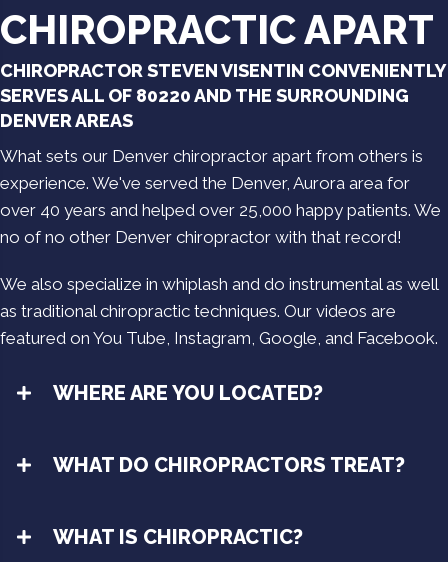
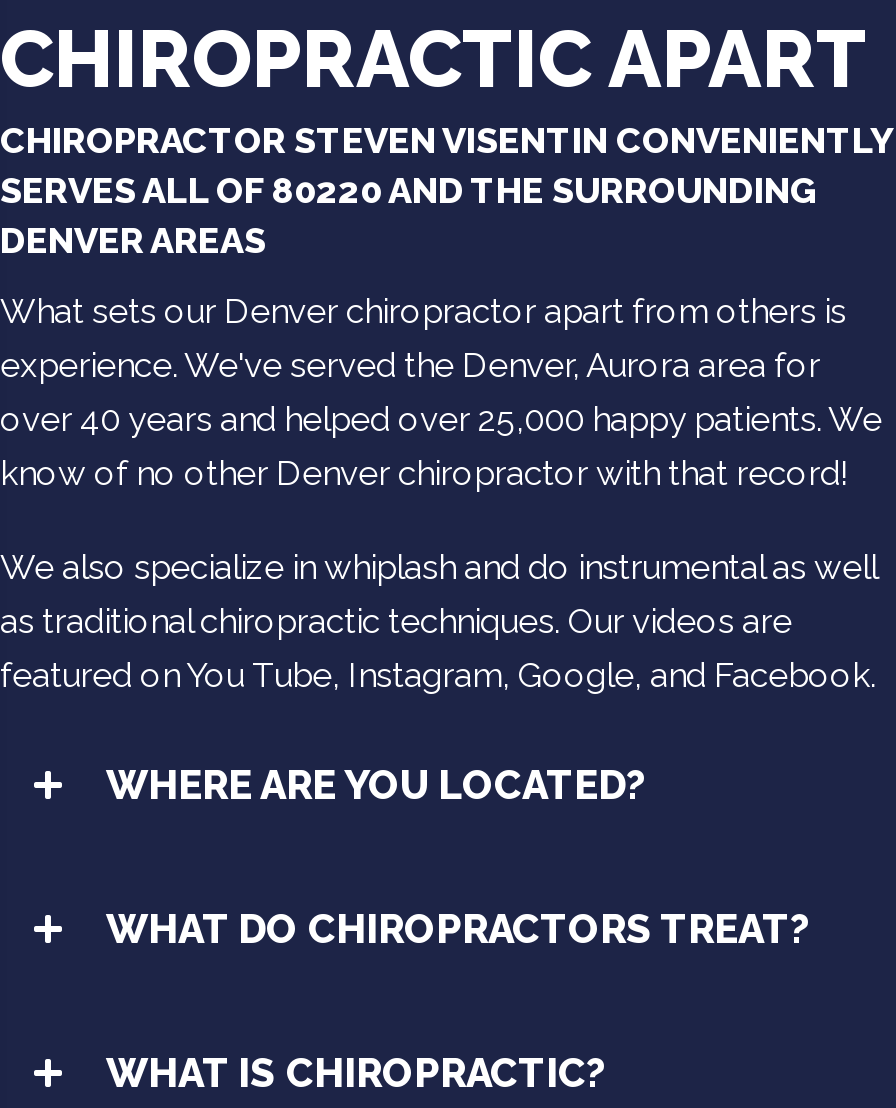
- no of no other Denver chiropractor with that record!
+ know of no other Denver chiropractor with that record!
